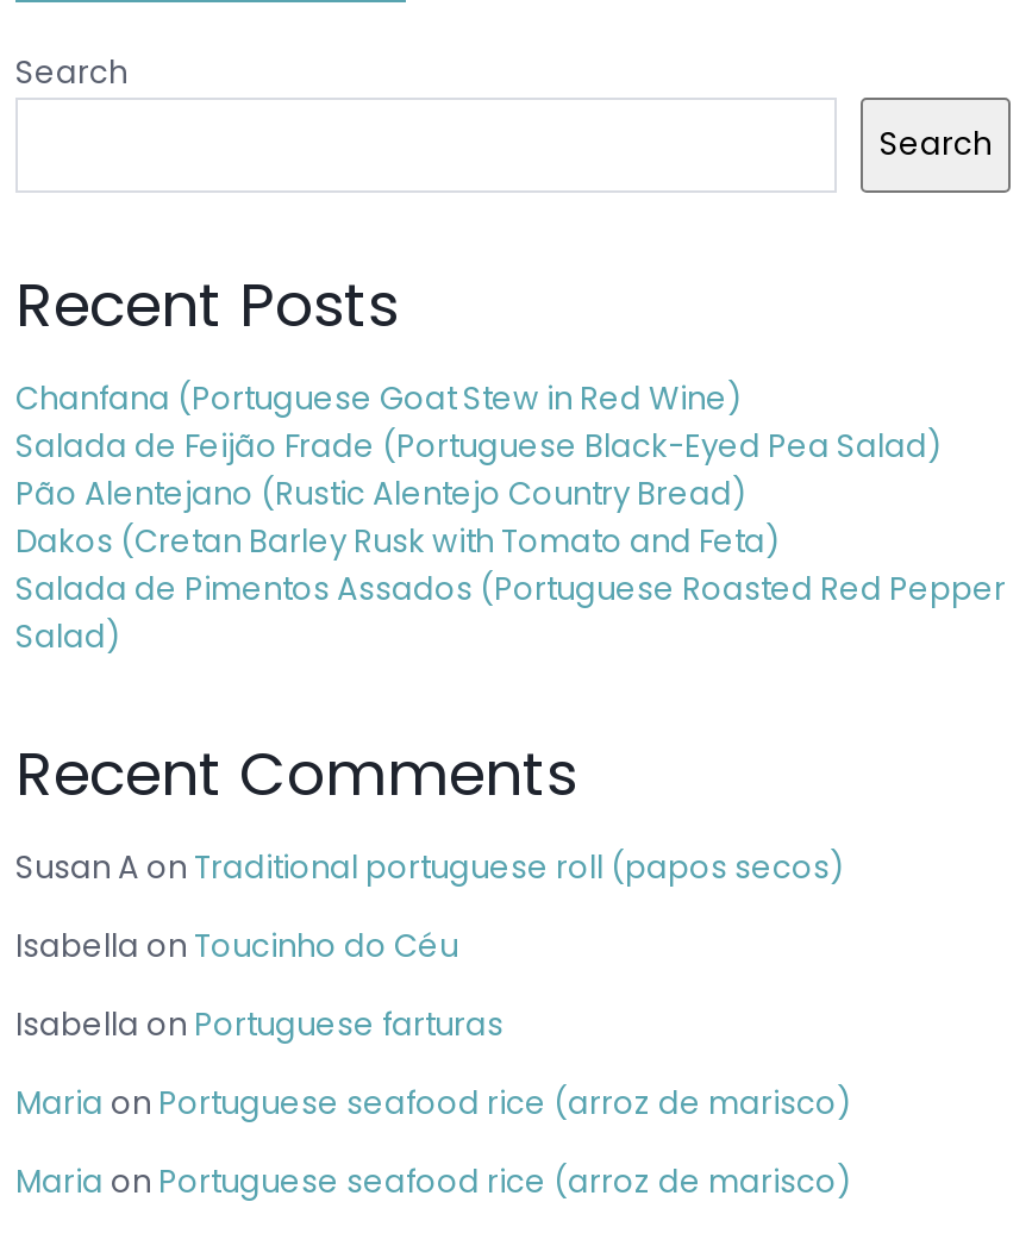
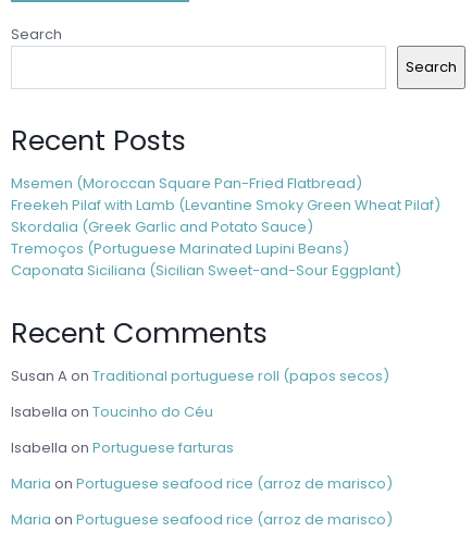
- Chanfana (Portuguese Goat Stew in Red Wine)
- Salada de Feijão Frade (Portuguese Black-Eyed Pea Salad)
- Pão Alentejano (Rustic Alentejo Country Bread)
- Dakos (Cretan Barley Rusk with Tomato and Feta)
- Salada de Pimentos Assados (Portuguese Roasted Red Pepper
- Salad)
+ Msemen (Moroccan Square Pan-Fried Flatbread)
+ Freekeh Pilaf with Lamb (Levantine Smoky Green Wheat Pilaf)
+ Skordalia (Greek Garlic and Potato Sauce)
+ Tremoços (Portuguese Marinated Lupini Beans)
+ Caponata Siciliana (Sicilian Sweet-and-Sour Eggplant)
